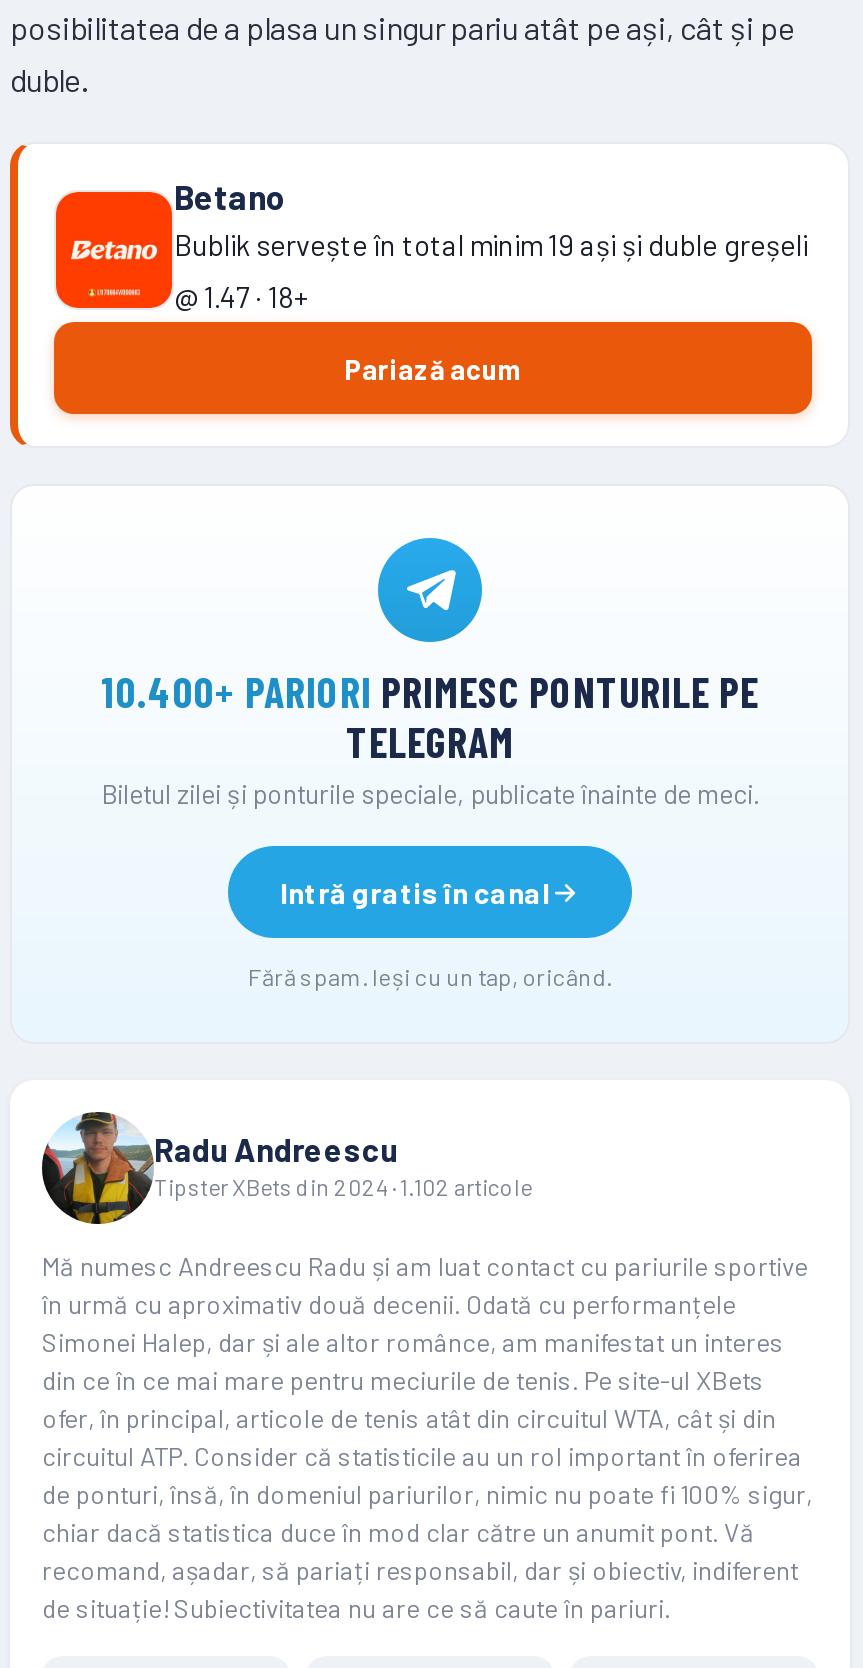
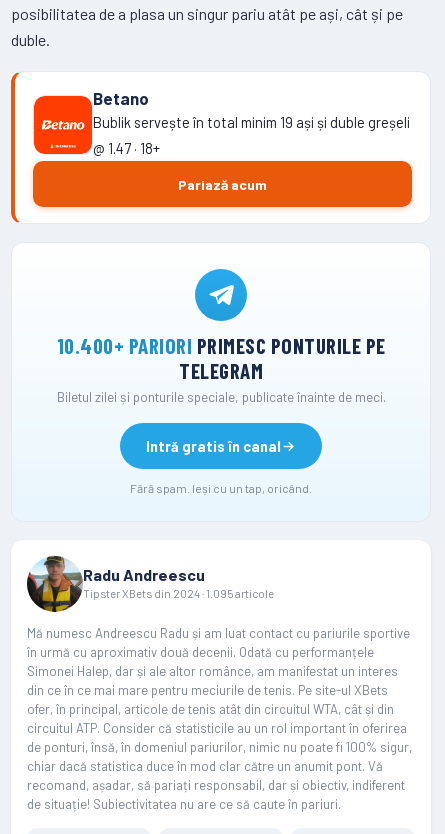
- Tipster XBets din 2024 · 1.102 articole
+ Tipster XBets din 2024 · 1.095 articole
